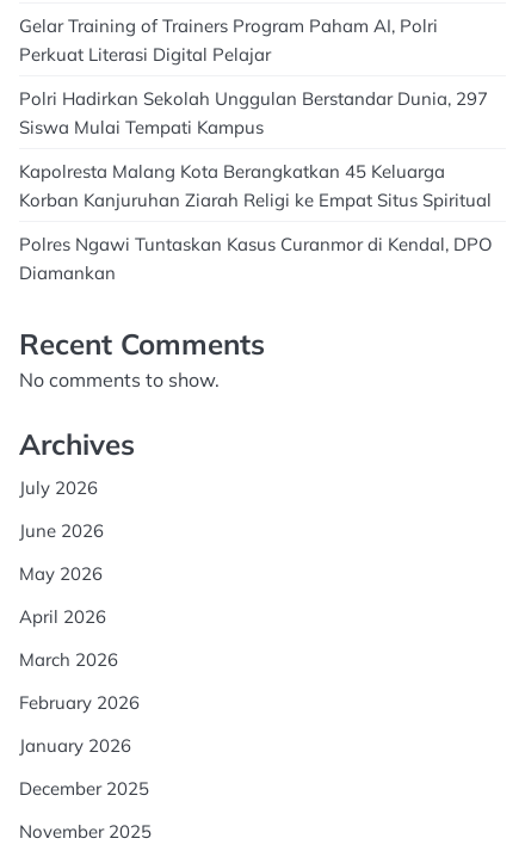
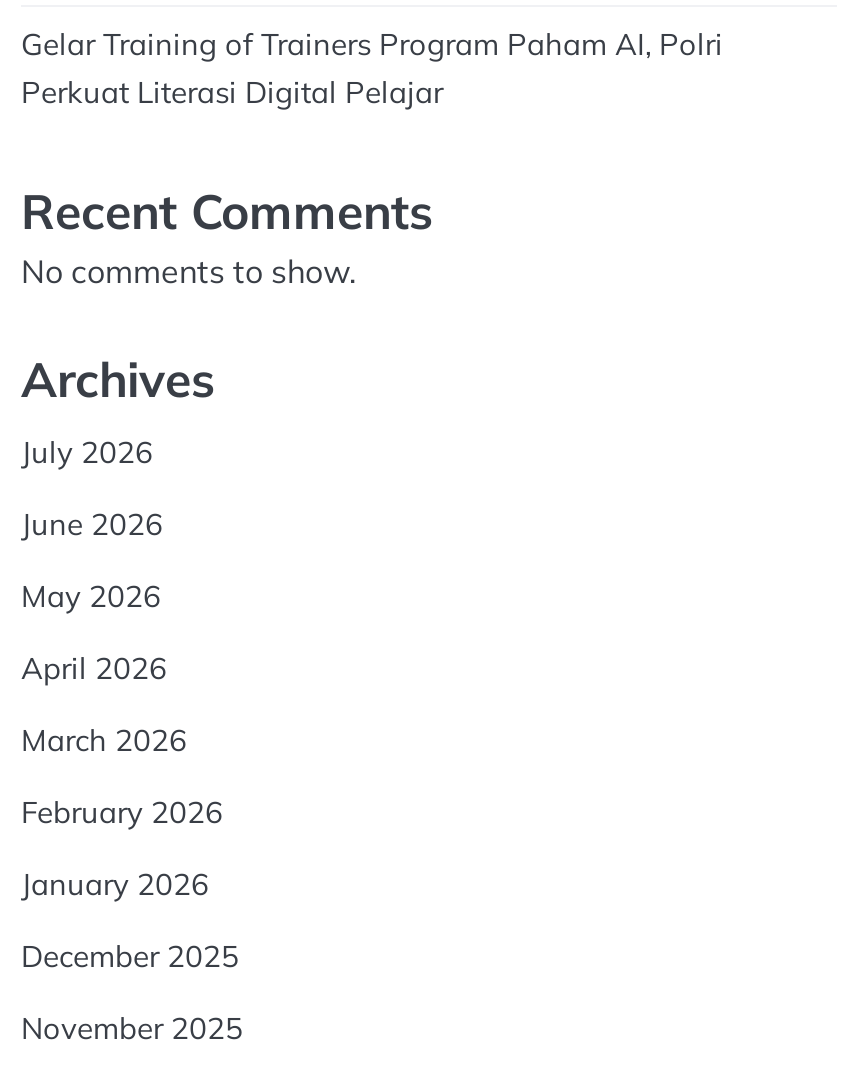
- Polri Hadirkan Sekolah Unggulan Berstandar Dunia, 297
- Siswa Mulai Tempati Kampus
- Kapolresta Malang Kota Berangkatkan 45 Keluarga
- Korban Kanjuruhan Ziarah Religi ke Empat Situs Spiritual
- Polres Ngawi Tuntaskan Kasus Curanmor di Kendal, DPO
- Diamankan
